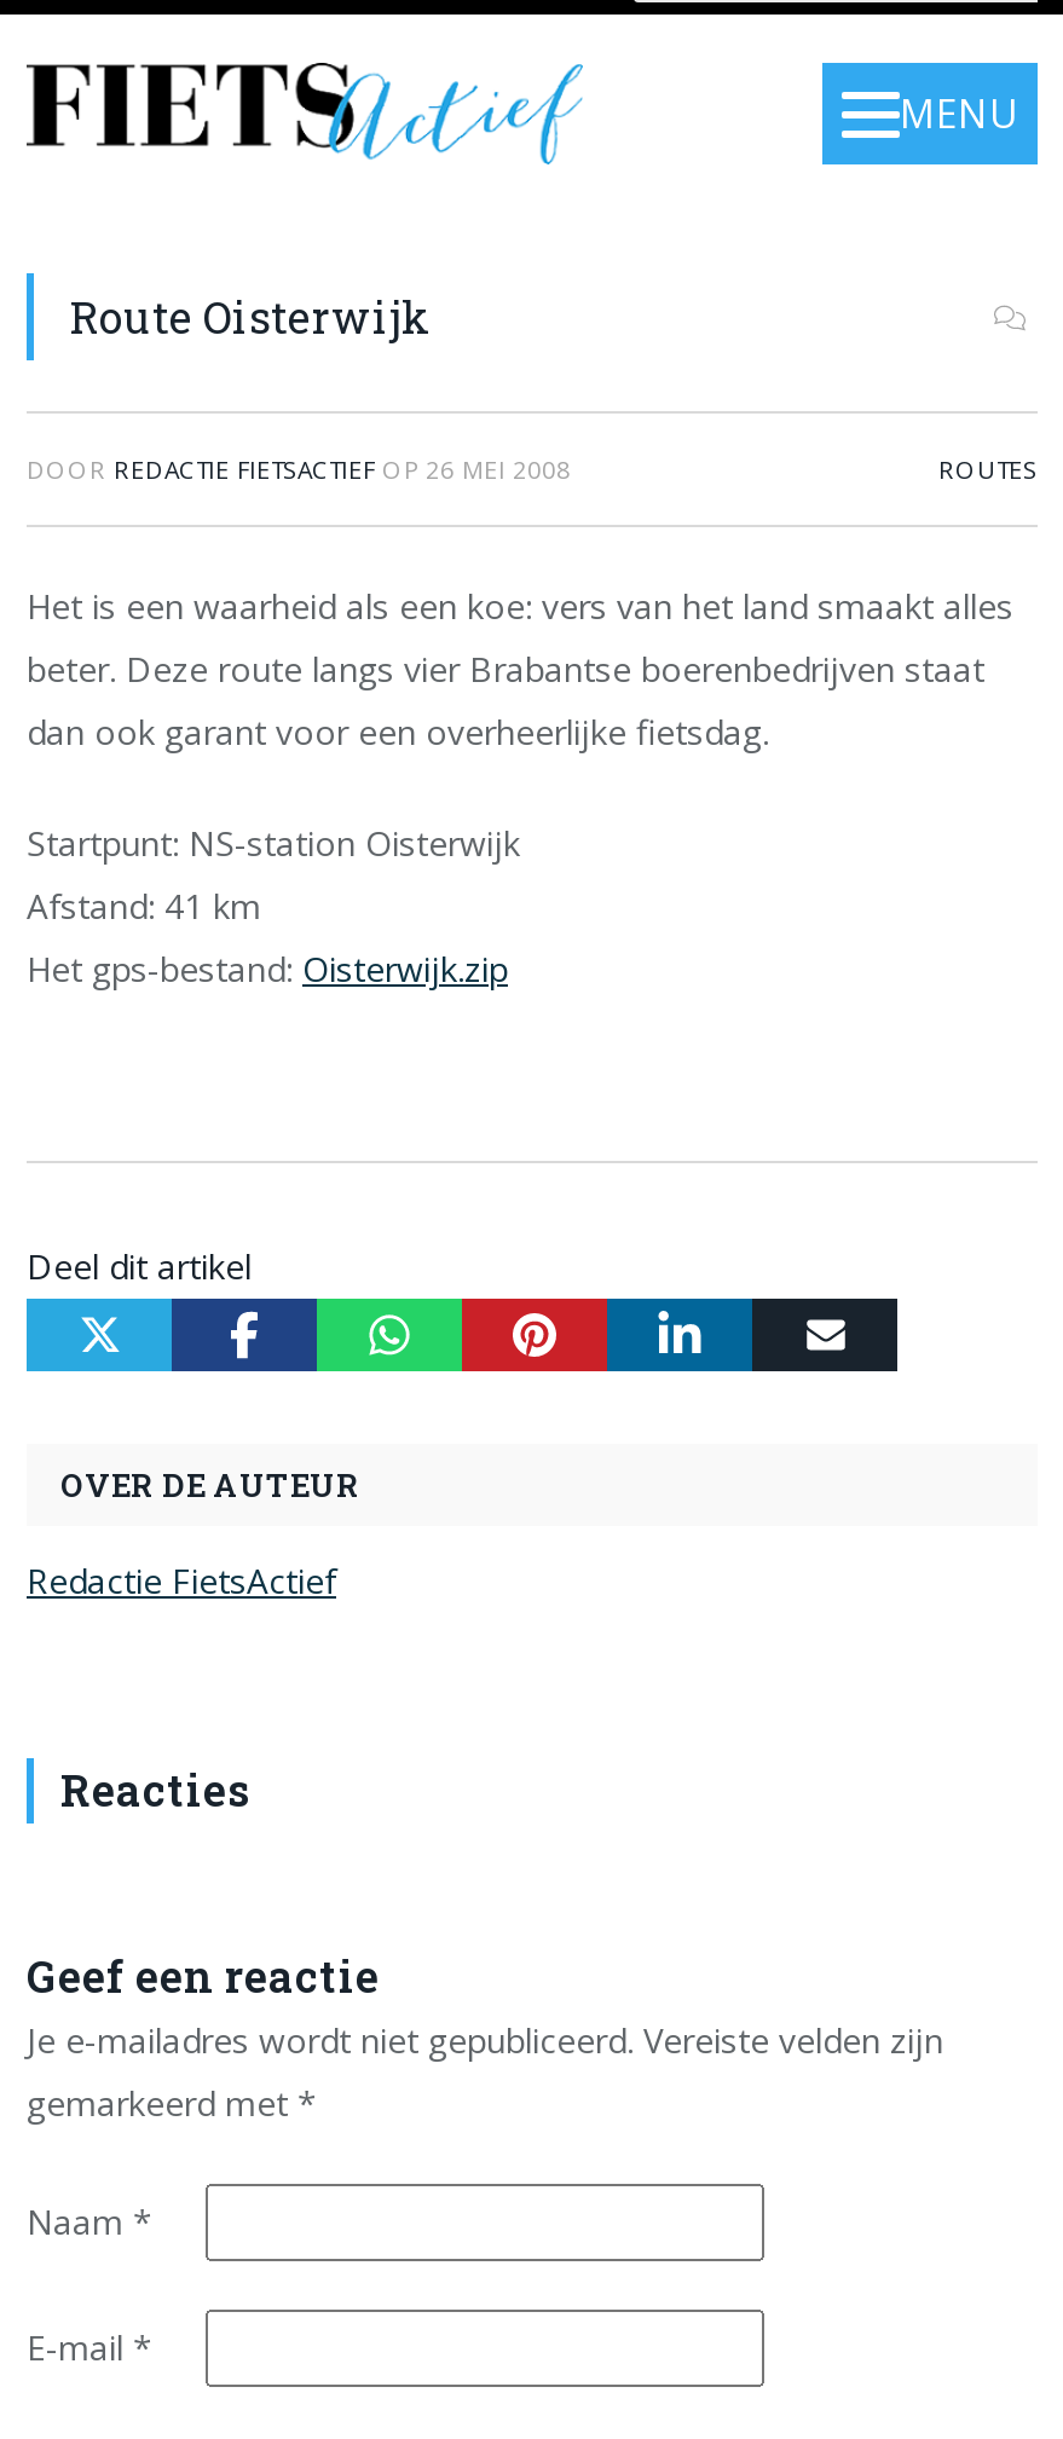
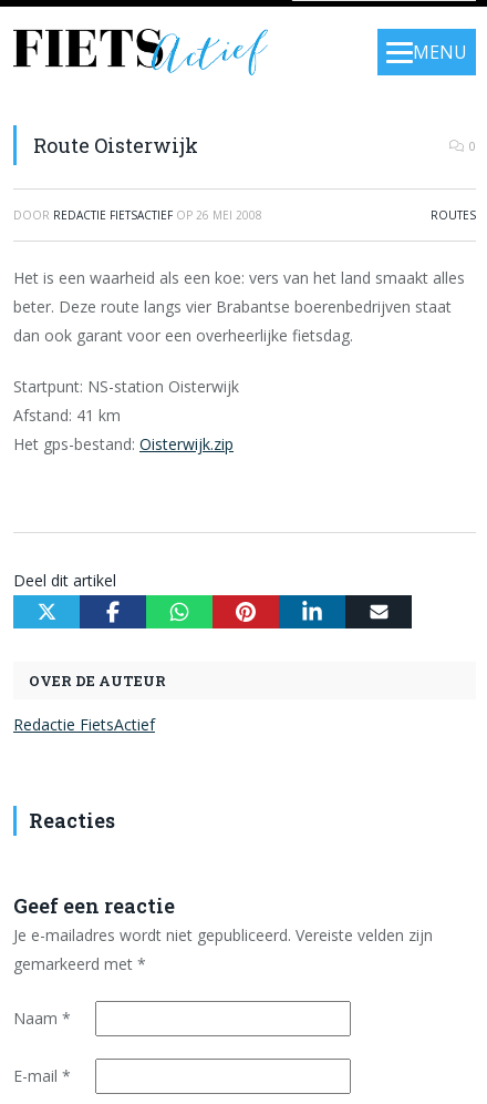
+ 0
